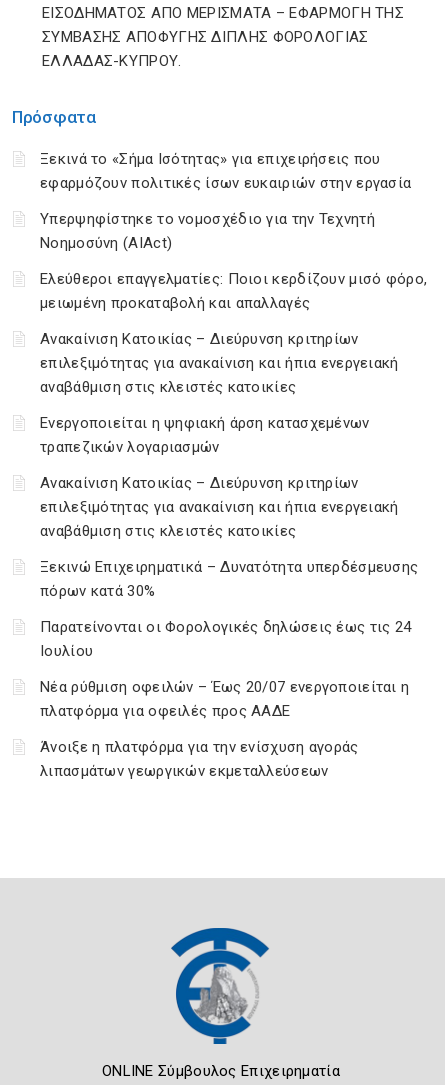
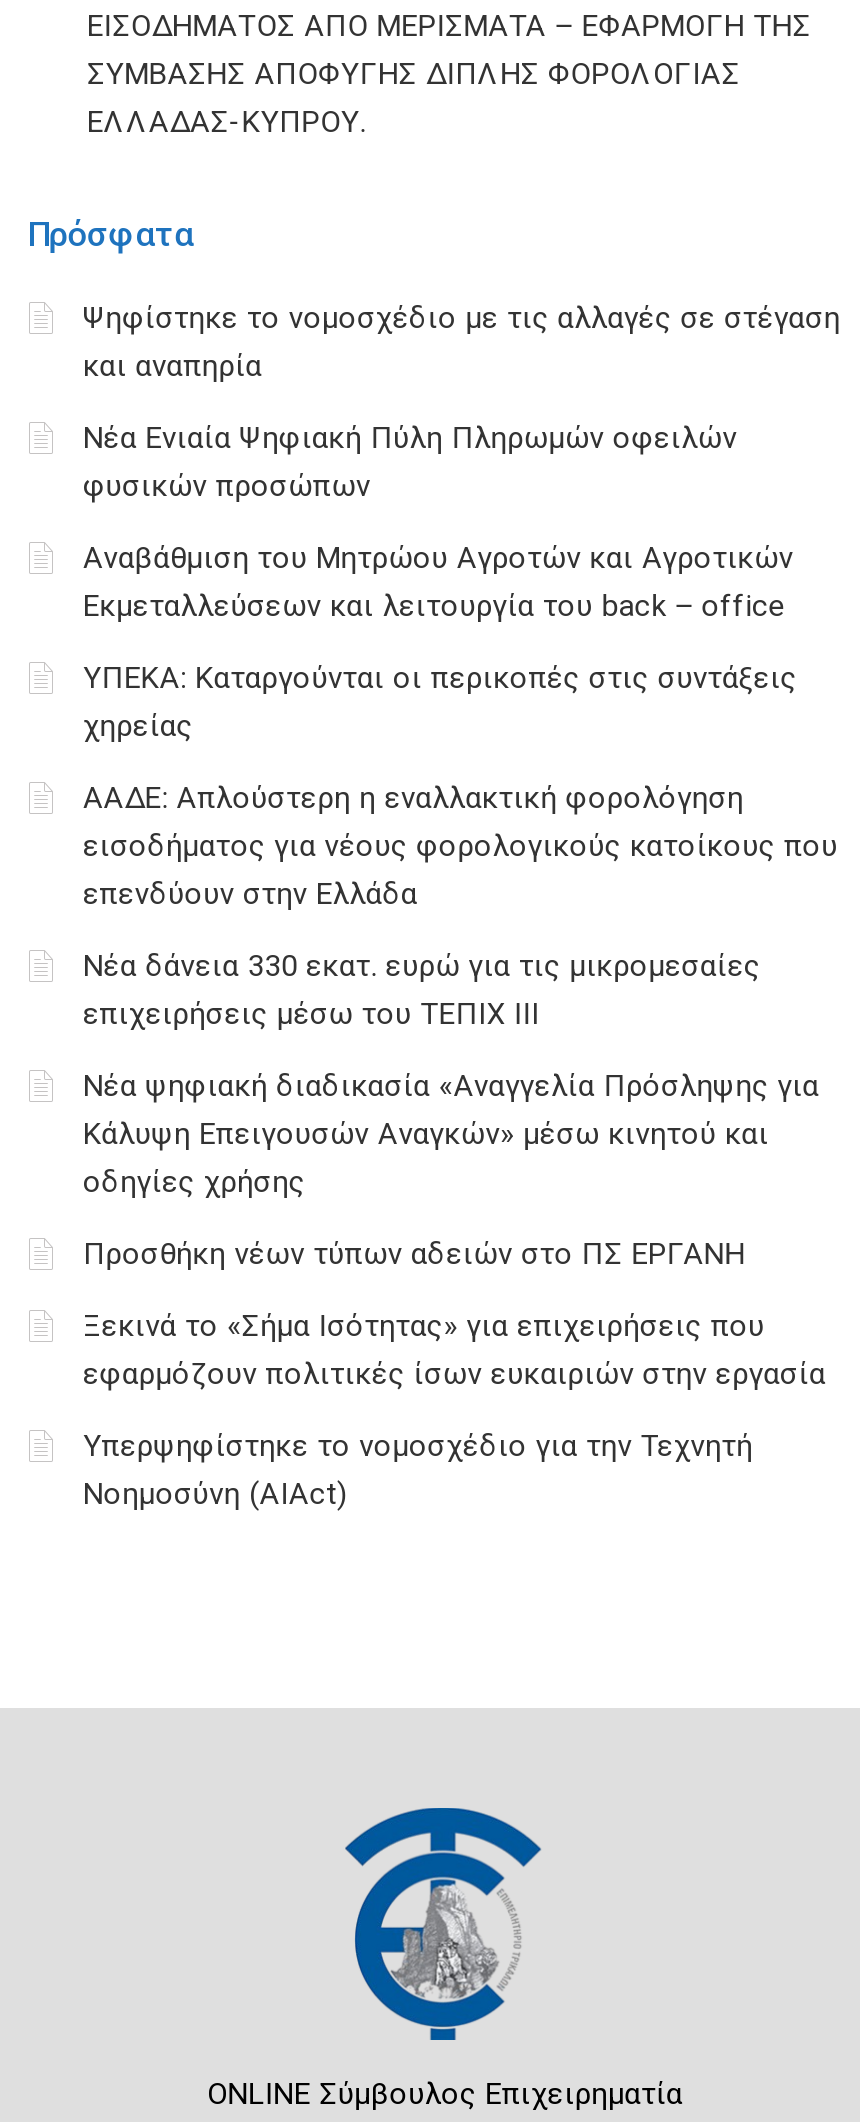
+ Ψηφίστηκε το νομοσχέδιο με τις αλλαγές σε στέγαση
+ και αναπηρία
+ Νέα Ενιαία Ψηφιακή Πύλη Πληρωμών οφειλών
+ φυσικών προσώπων
+ Αναβάθμιση του Μητρώου Αγροτών και Αγροτικών
+ Εκμεταλλεύσεων και λειτουργία του back – office
+ ΥΠΕΚΑ: Καταργούνται οι περικοπές στις συντάξεις
+ χηρείας
+ ΑΑΔΕ: Απλούστερη η εναλλακτική φορολόγηση
+ εισοδήματος για νέους φορολογικούς κατοίκους που
+ επενδύουν στην Ελλάδα
+ Νέα δάνεια 330 εκατ. ευρώ για τις μικρομεσαίες
+ επιχειρήσεις μέσω του ΤΕΠΙΧ ΙΙΙ
+ Νέα ψηφιακή διαδικασία «Αναγγελία Πρόσληψης για
+ Κάλυψη Επειγουσών Αναγκών» μέσω κινητού και
+ οδηγίες χρήσης
+ Προσθήκη νέων τύπων αδειών στο ΠΣ ΕΡΓΑΝΗ

moved down: Ξεκινά το «Σήμα Ισότητας» για επιχειρήσεις που | εφαρμόζουν πολιτικές ίσων ευκαιριών στην εργασία | Υπερψηφίστηκε το νομοσχέδιο για την Τεχνητή | Νοημοσύνη (AIAct)

- Ελεύθεροι επαγγελματίες: Ποιοι κερδίζουν μισό φόρο,
- μειωμένη προκαταβολή και απαλλαγές
- Ανακαίνιση Κατοικίας – Διεύρυνση κριτηρίων
- επιλεξιμότητας για ανακαίνιση και ήπια ενεργειακή
- αναβάθμιση στις κλειστές κατοικίες
- Ενεργοποιείται η ψηφιακή άρση κατασχεμένων
- τραπεζικών λογαριασμών
- Ανακαίνιση Κατοικίας – Διεύρυνση κριτηρίων
- επιλεξιμότητας για ανακαίνιση και ήπια ενεργειακή
- αναβάθμιση στις κλειστές κατοικίες
- Ξεκινώ Επιχειρηματικά – Δυνατότητα υπερδέσμευσης
- πόρων κατά 30%
- Παρατείνονται οι Φορολογικές δηλώσεις έως τις 24
- Ιουλίου
- Νέα ρύθμιση οφειλών – Έως 20/07 ενεργοποιείται η
- πλατφόρμα για οφειλές προς ΑΑΔΕ
- Άνοιξε η πλατφόρμα για την ενίσχυση αγοράς
- λιπασμάτων γεωργικών εκμεταλλεύσεων
